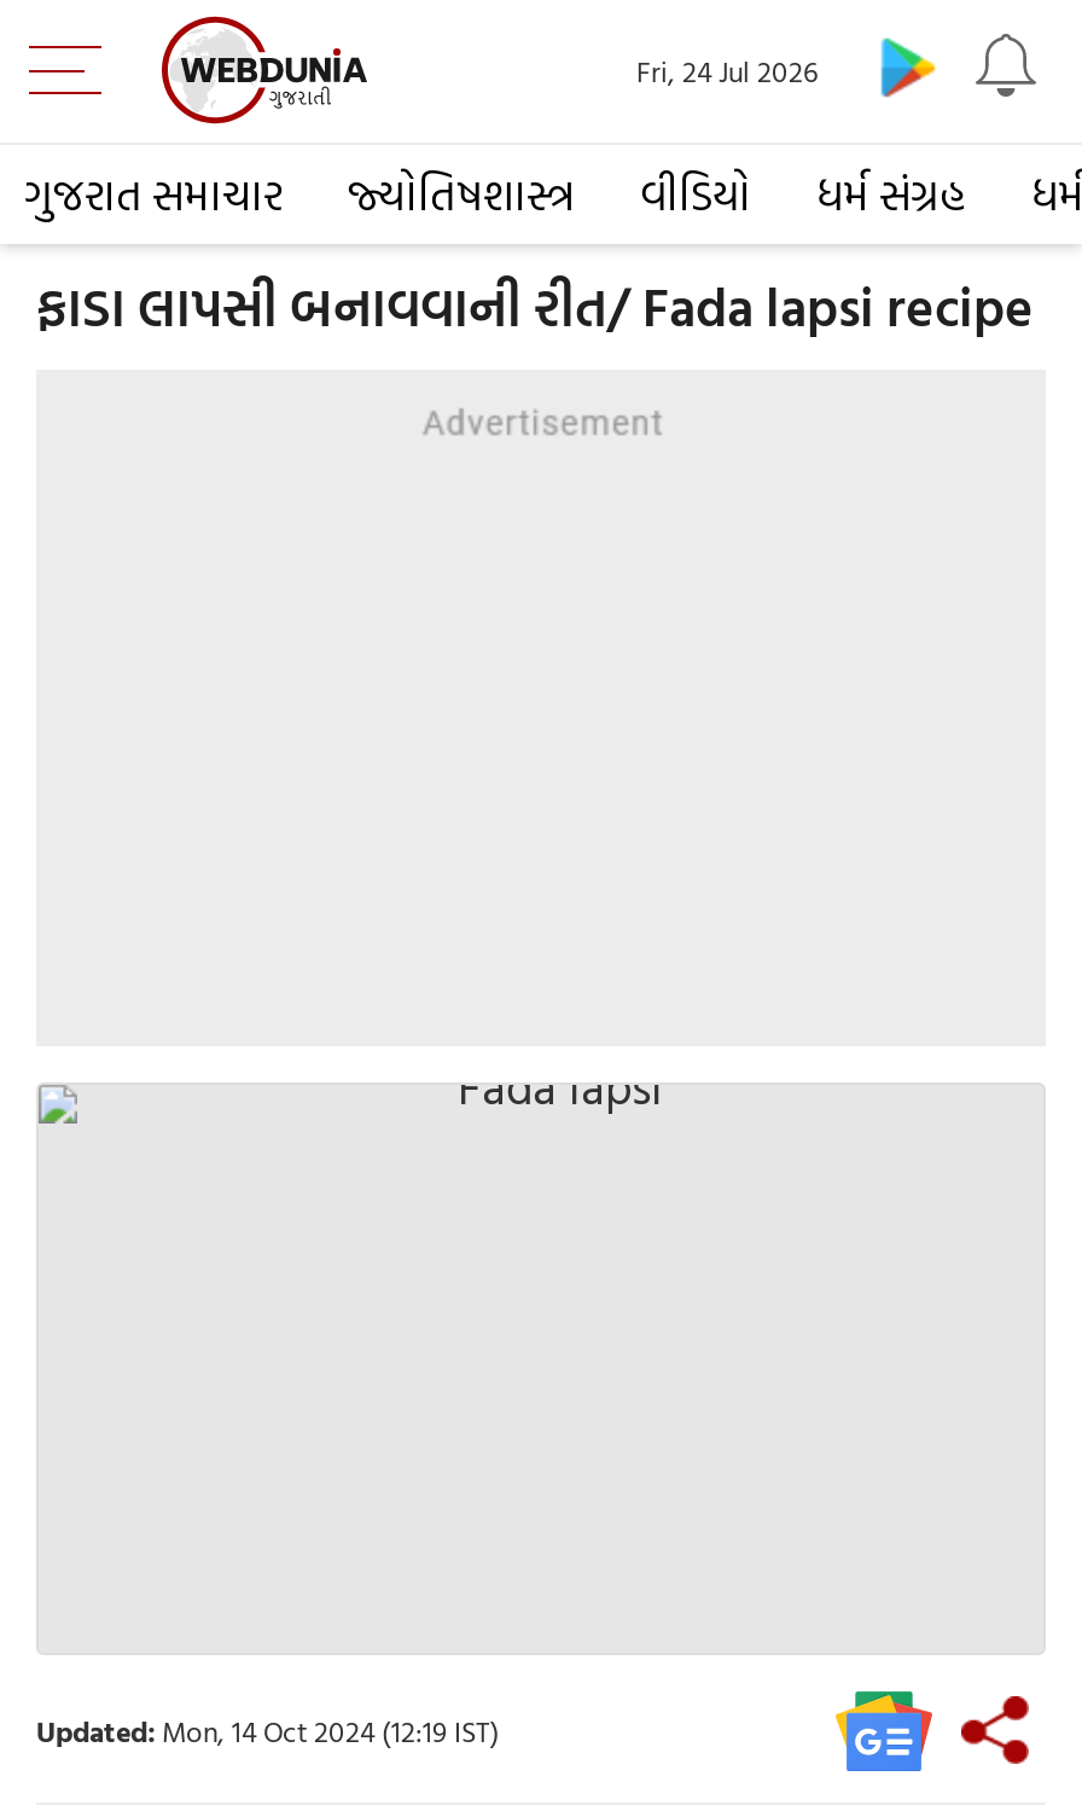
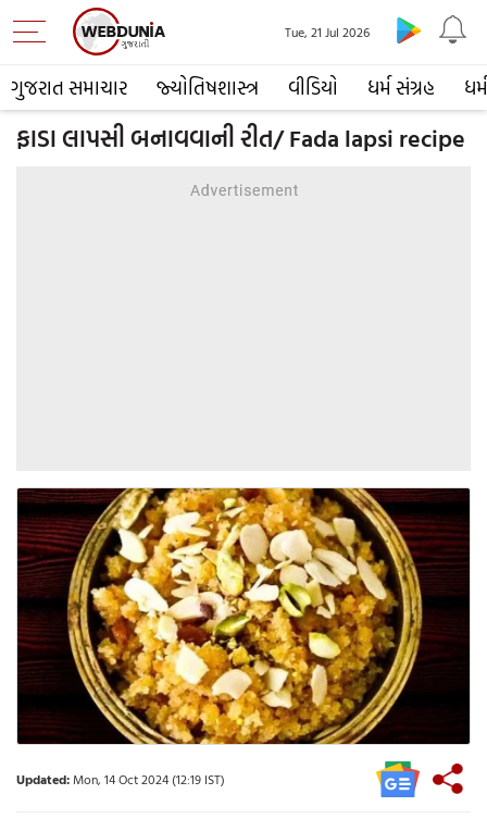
- Fri, 24 Jul 2026
+ Tue, 21 Jul 2026

+ [image]
